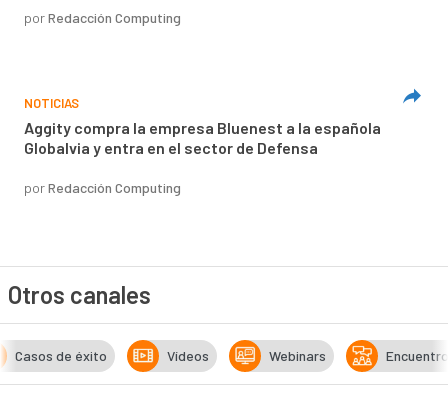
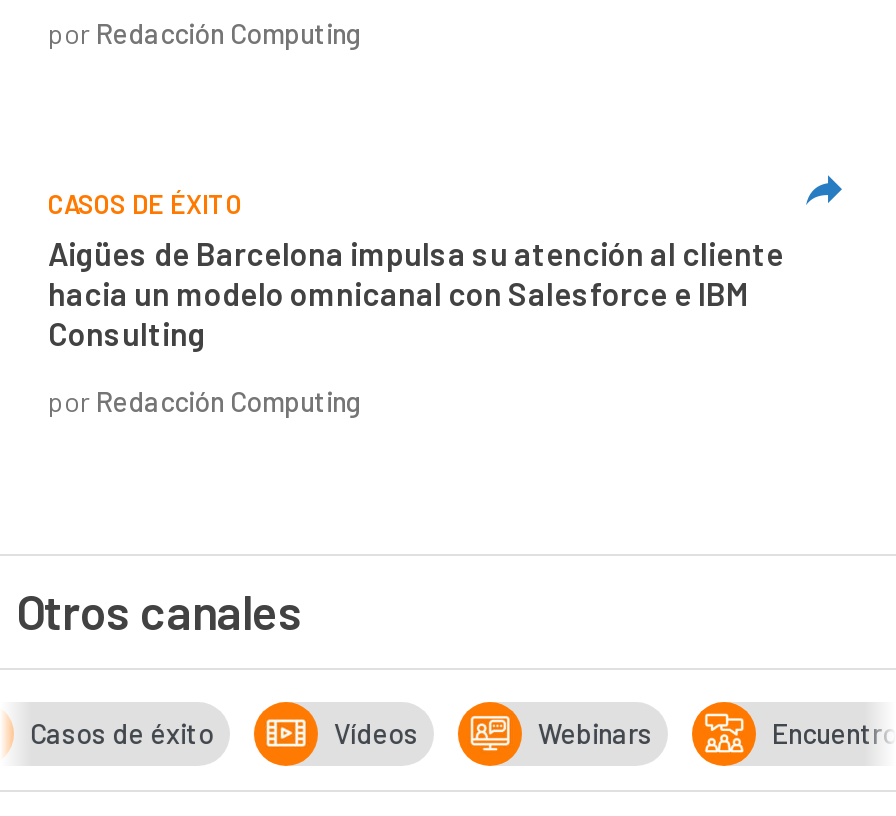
- NOTICIAS
- Aggity compra la empresa Bluenest a la española
- Globalvia y entra en el sector de Defensa
+ CASOS DE ÉXITO
+ Aigües de Barcelona impulsa su atención al cliente
+ hacia un modelo omnicanal con Salesforce e IBM
+ Consulting
